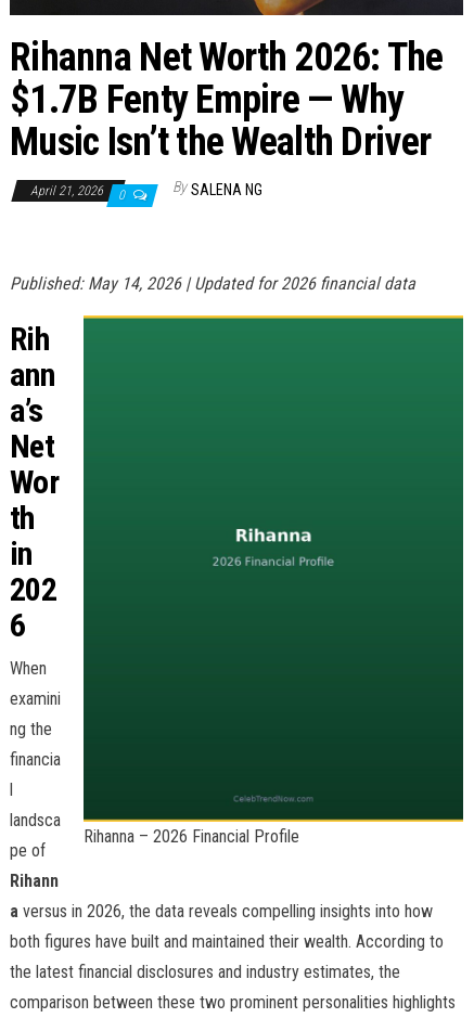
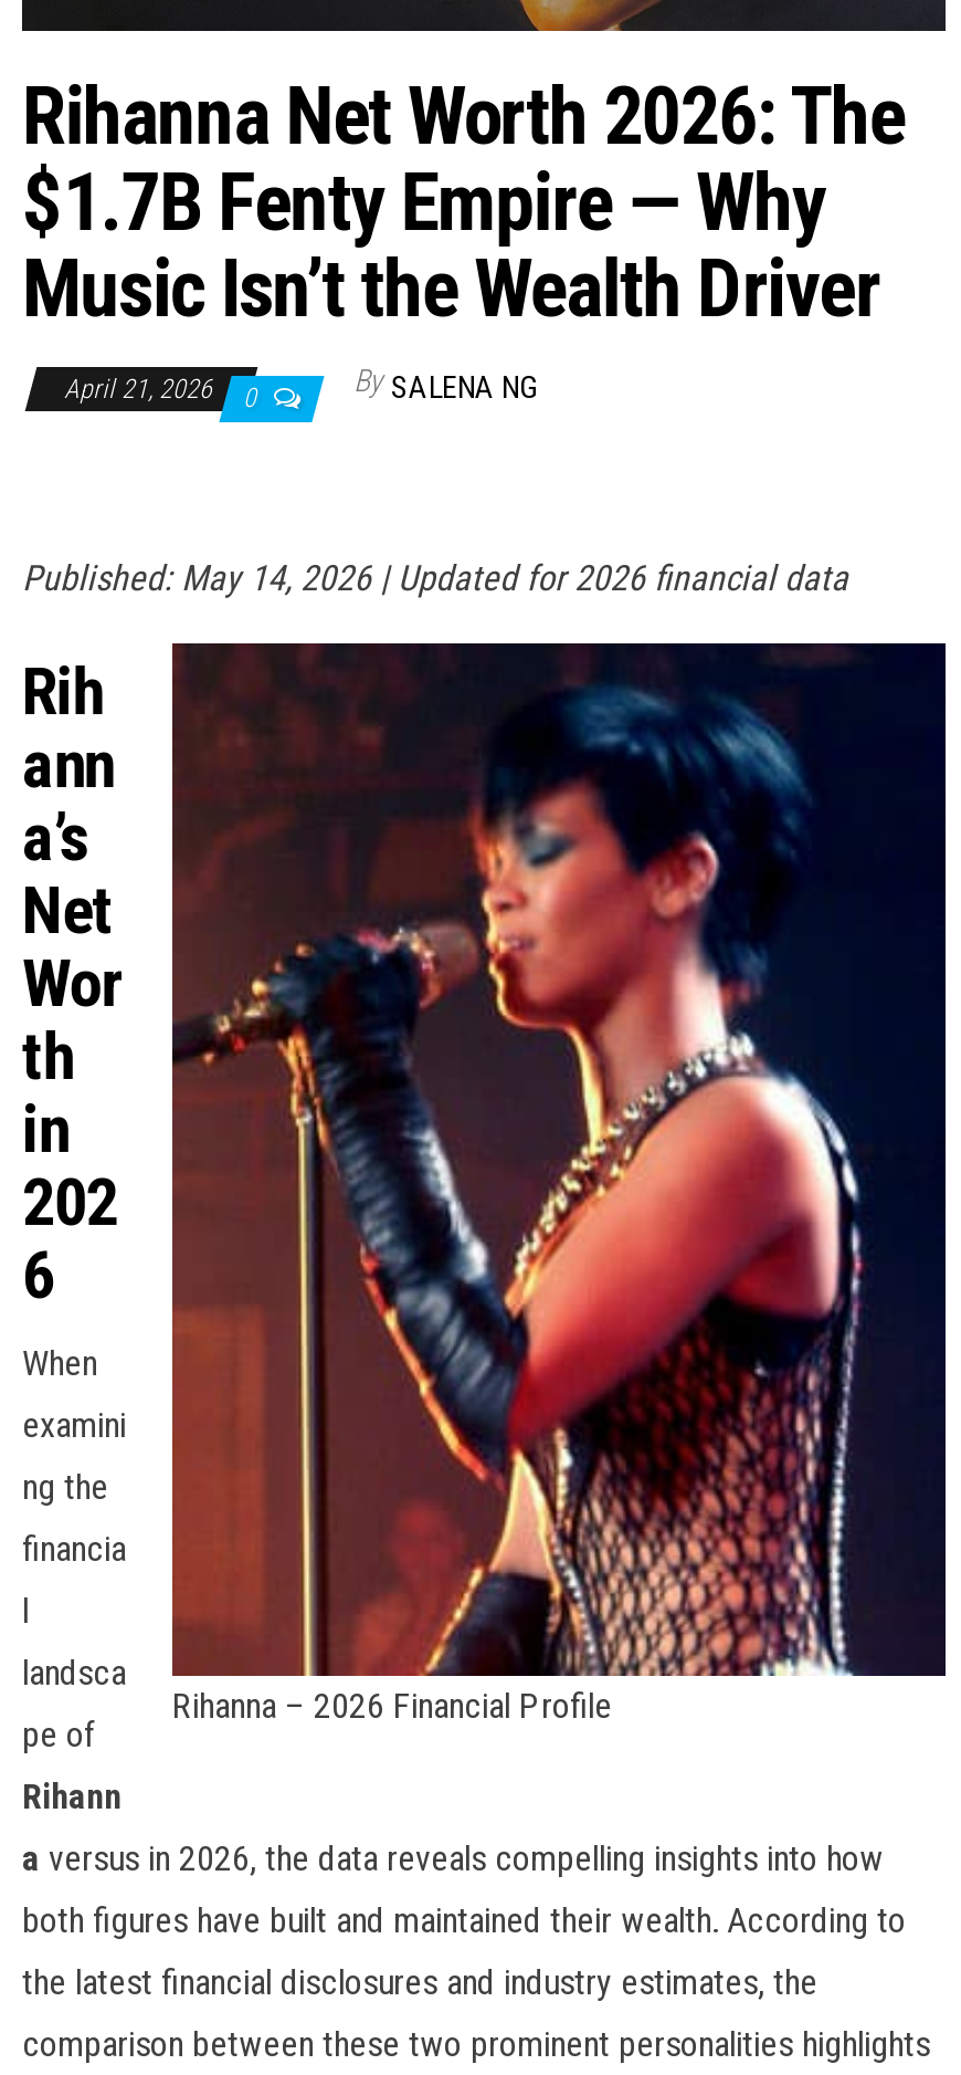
- [image]
+ [image]
